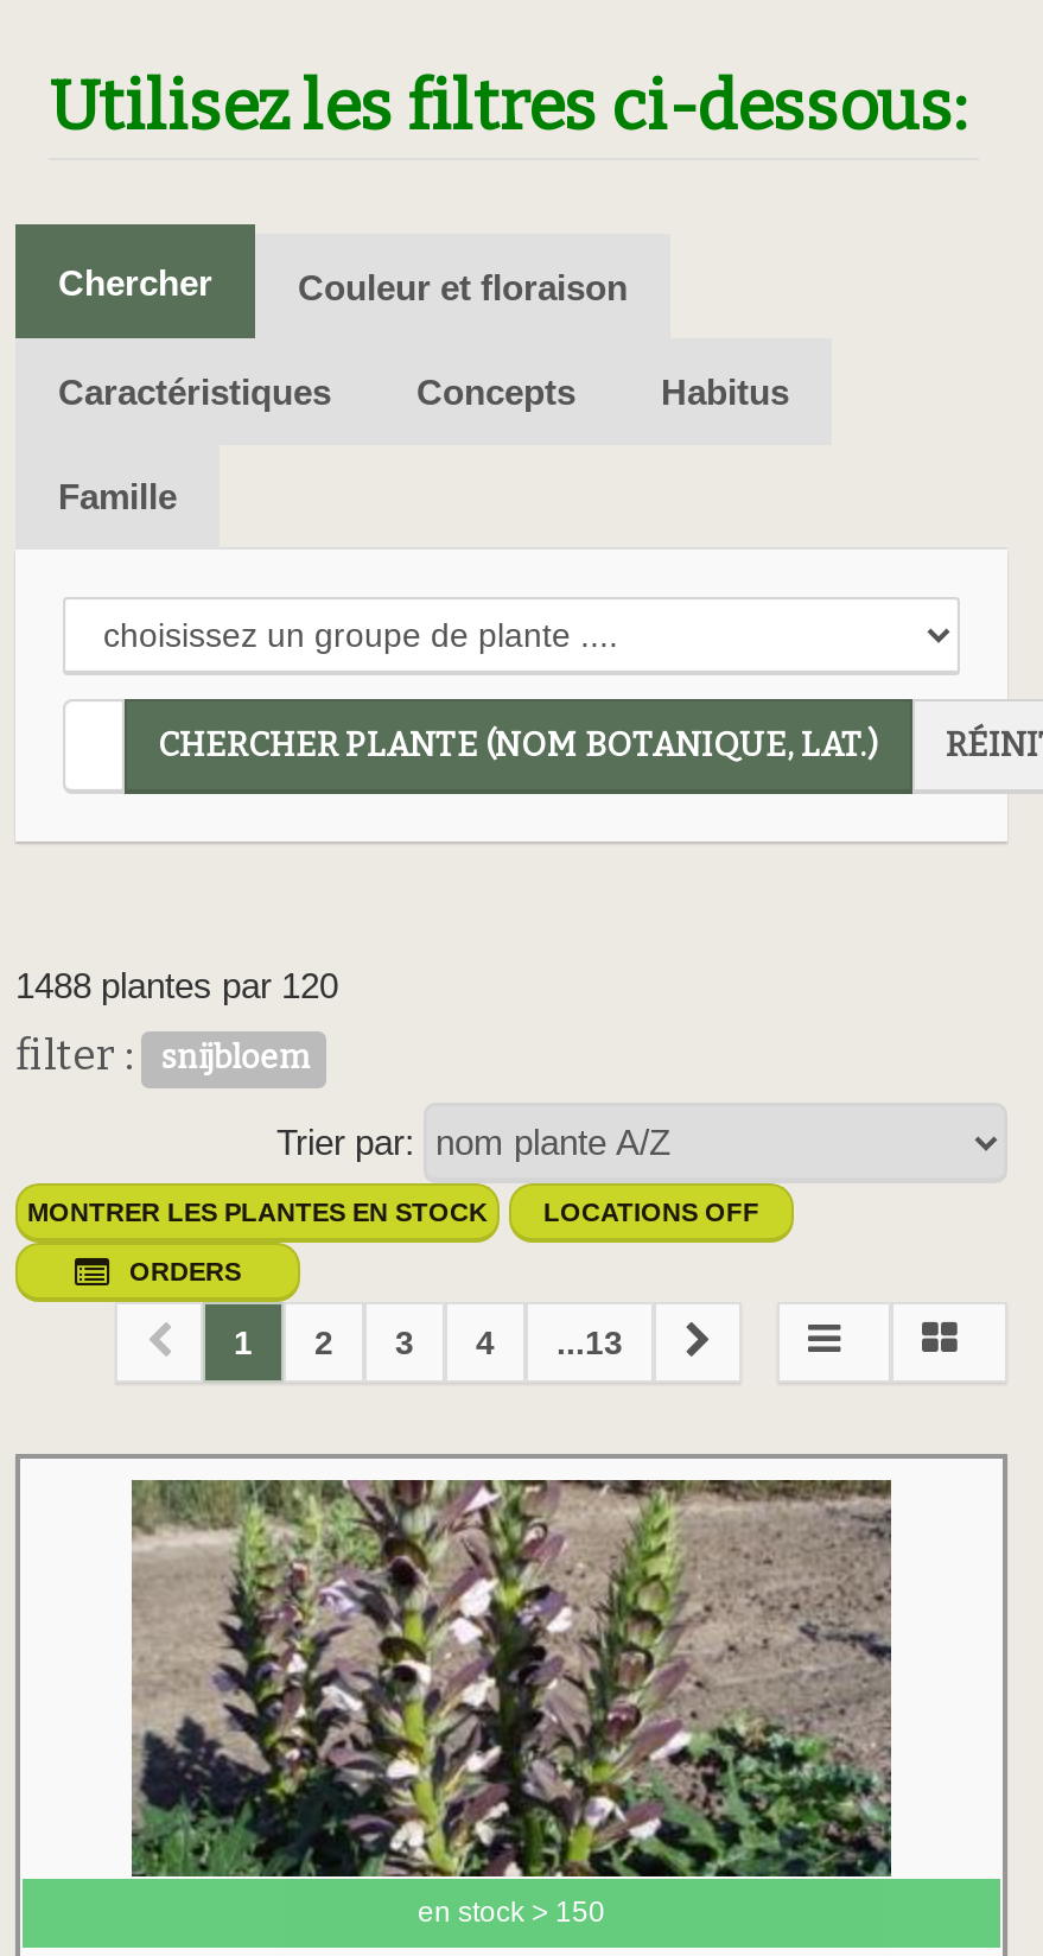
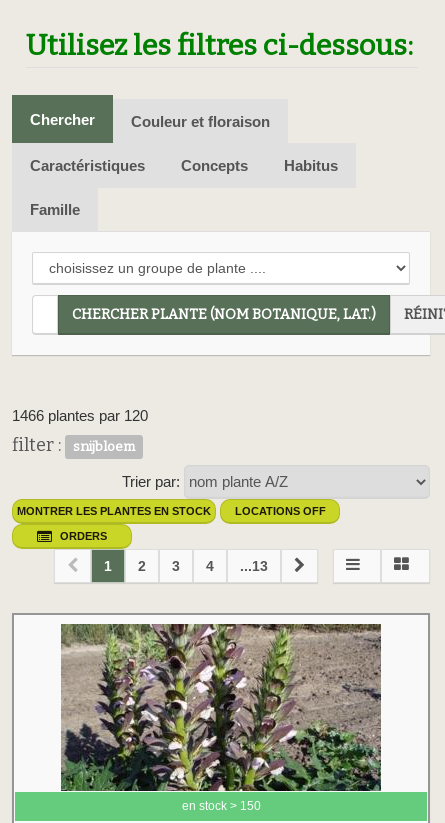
- 1488 plantes par 120
+ 1466 plantes par 120
